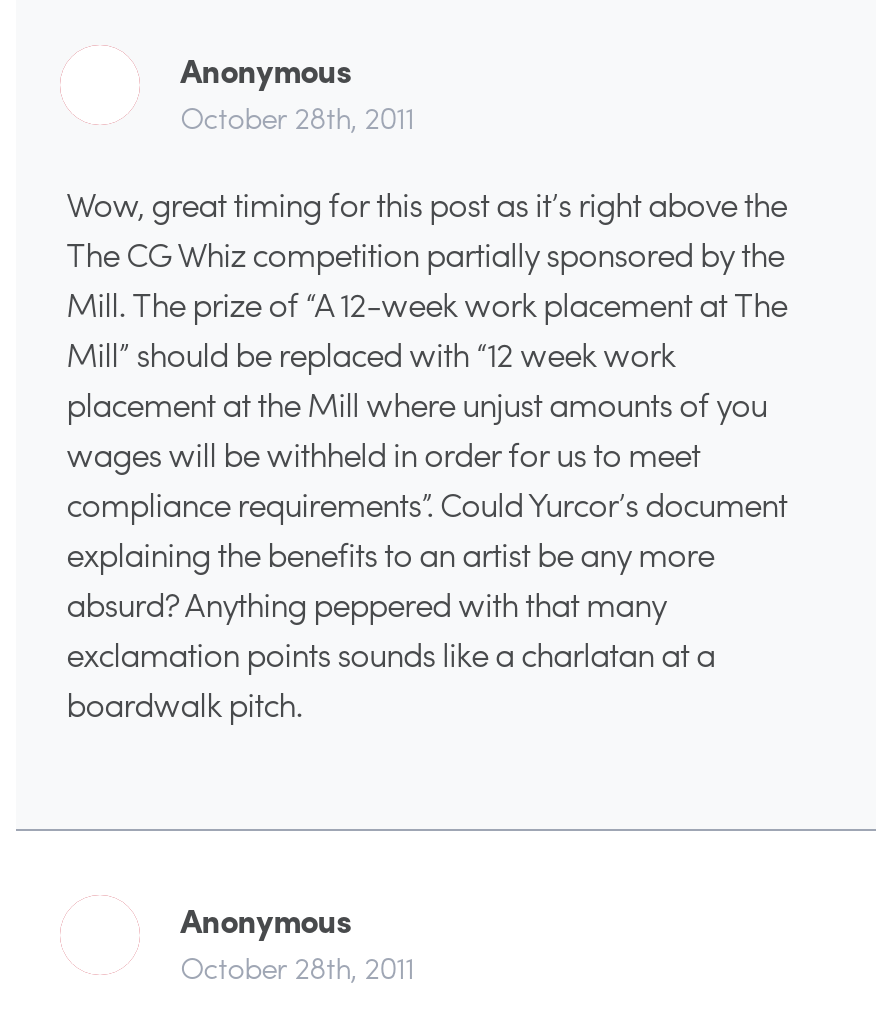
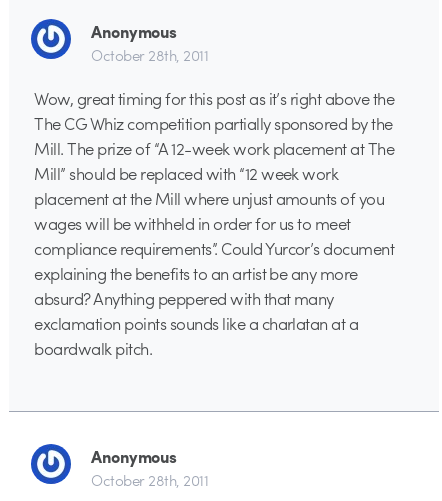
+ [image]

+ [image]
